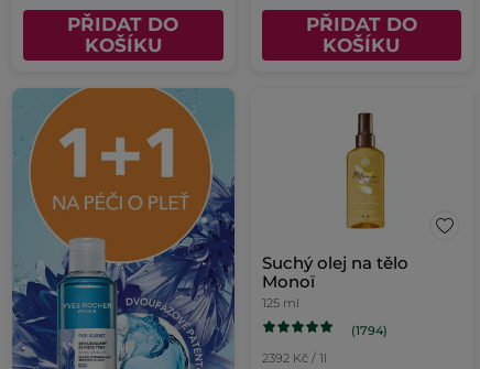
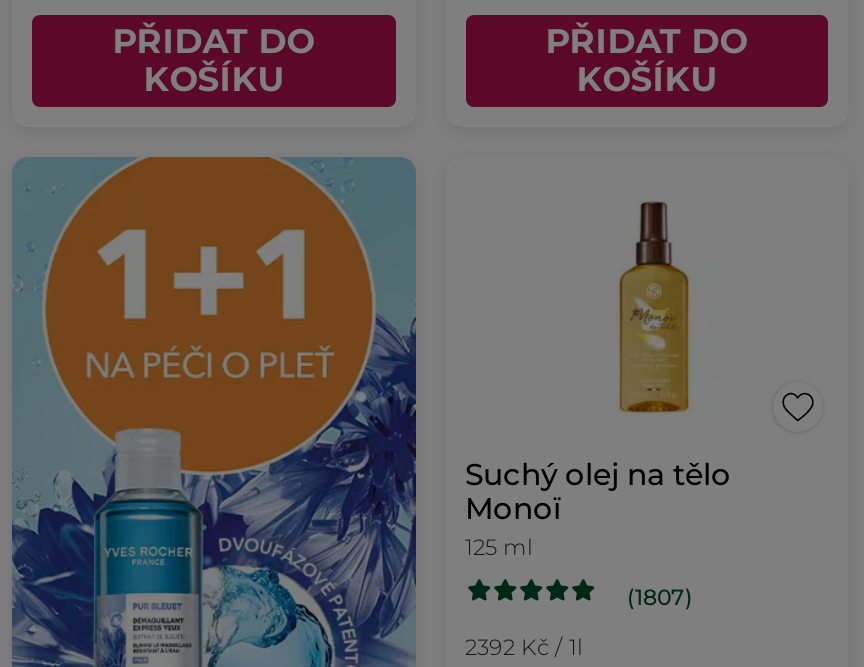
- (1794)
+ (1807)
